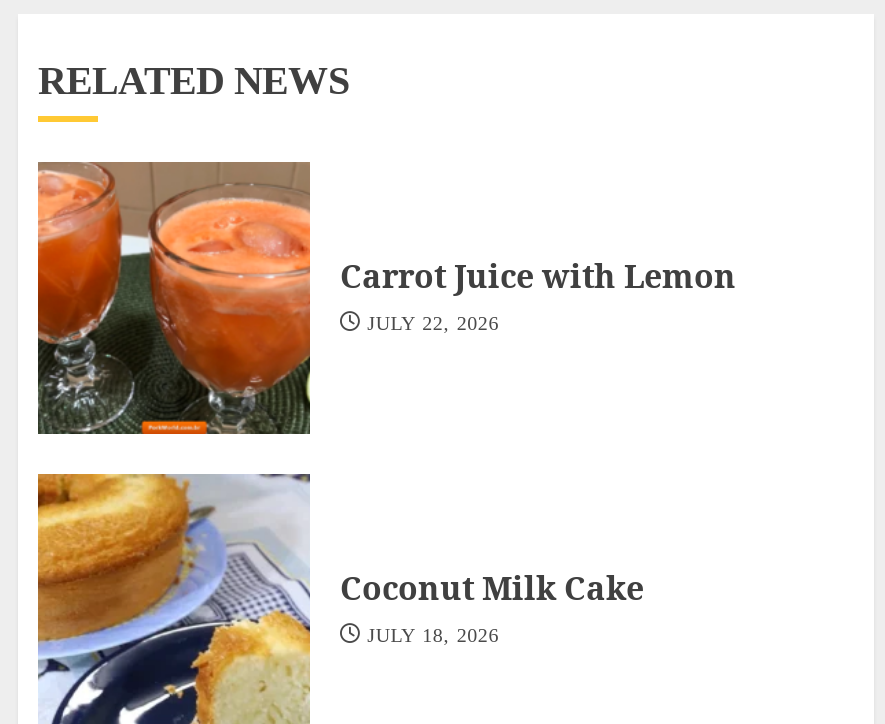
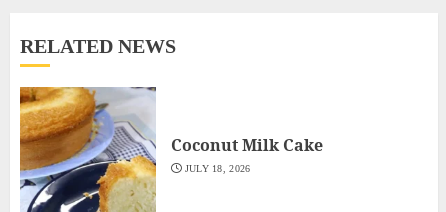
- [image]
- Carrot Juice with Lemon
- JULY 22, 2026
